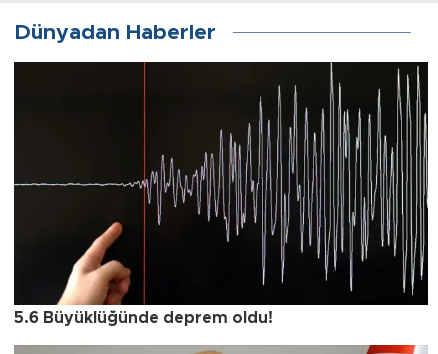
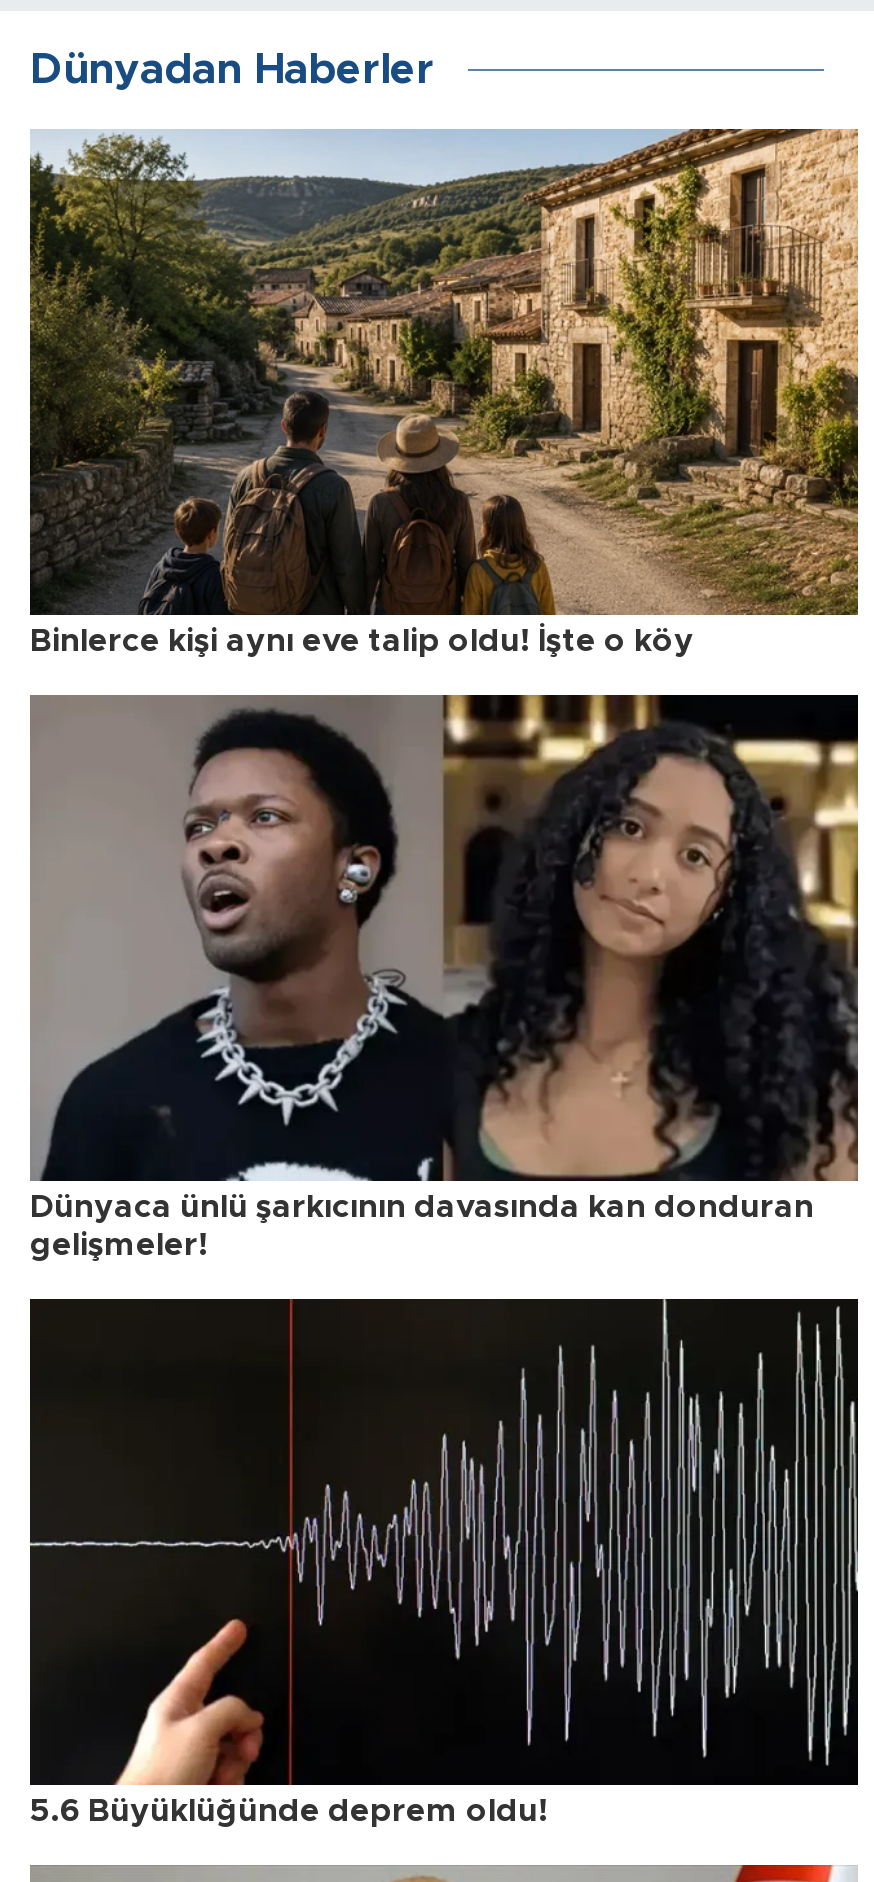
+ [image]
+ Binlerce kişi aynı eve talip oldu! İşte o köy

+ [image]
+ Dünyaca ünlü şarkıcının davasında kan donduran
+ gelişmeler!
